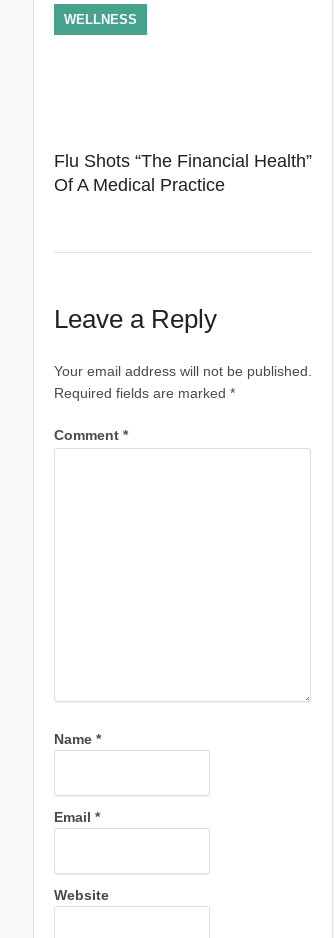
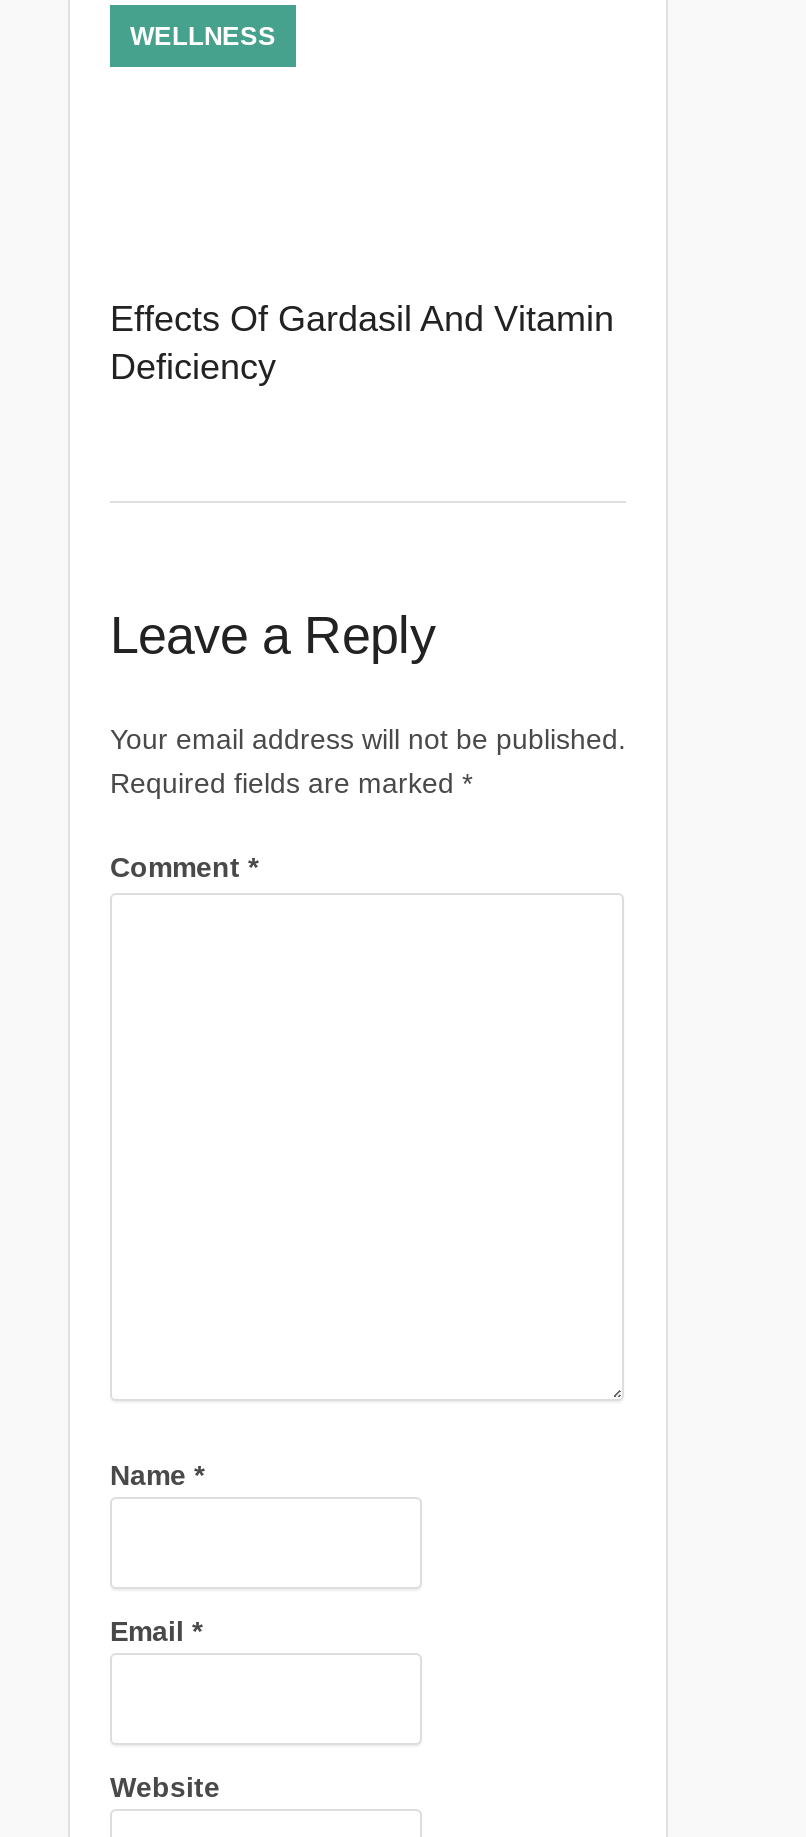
- Flu Shots “The Financial Health”
- Of A Medical Practice
+ Effects Of Gardasil And Vitamin
+ Deficiency
